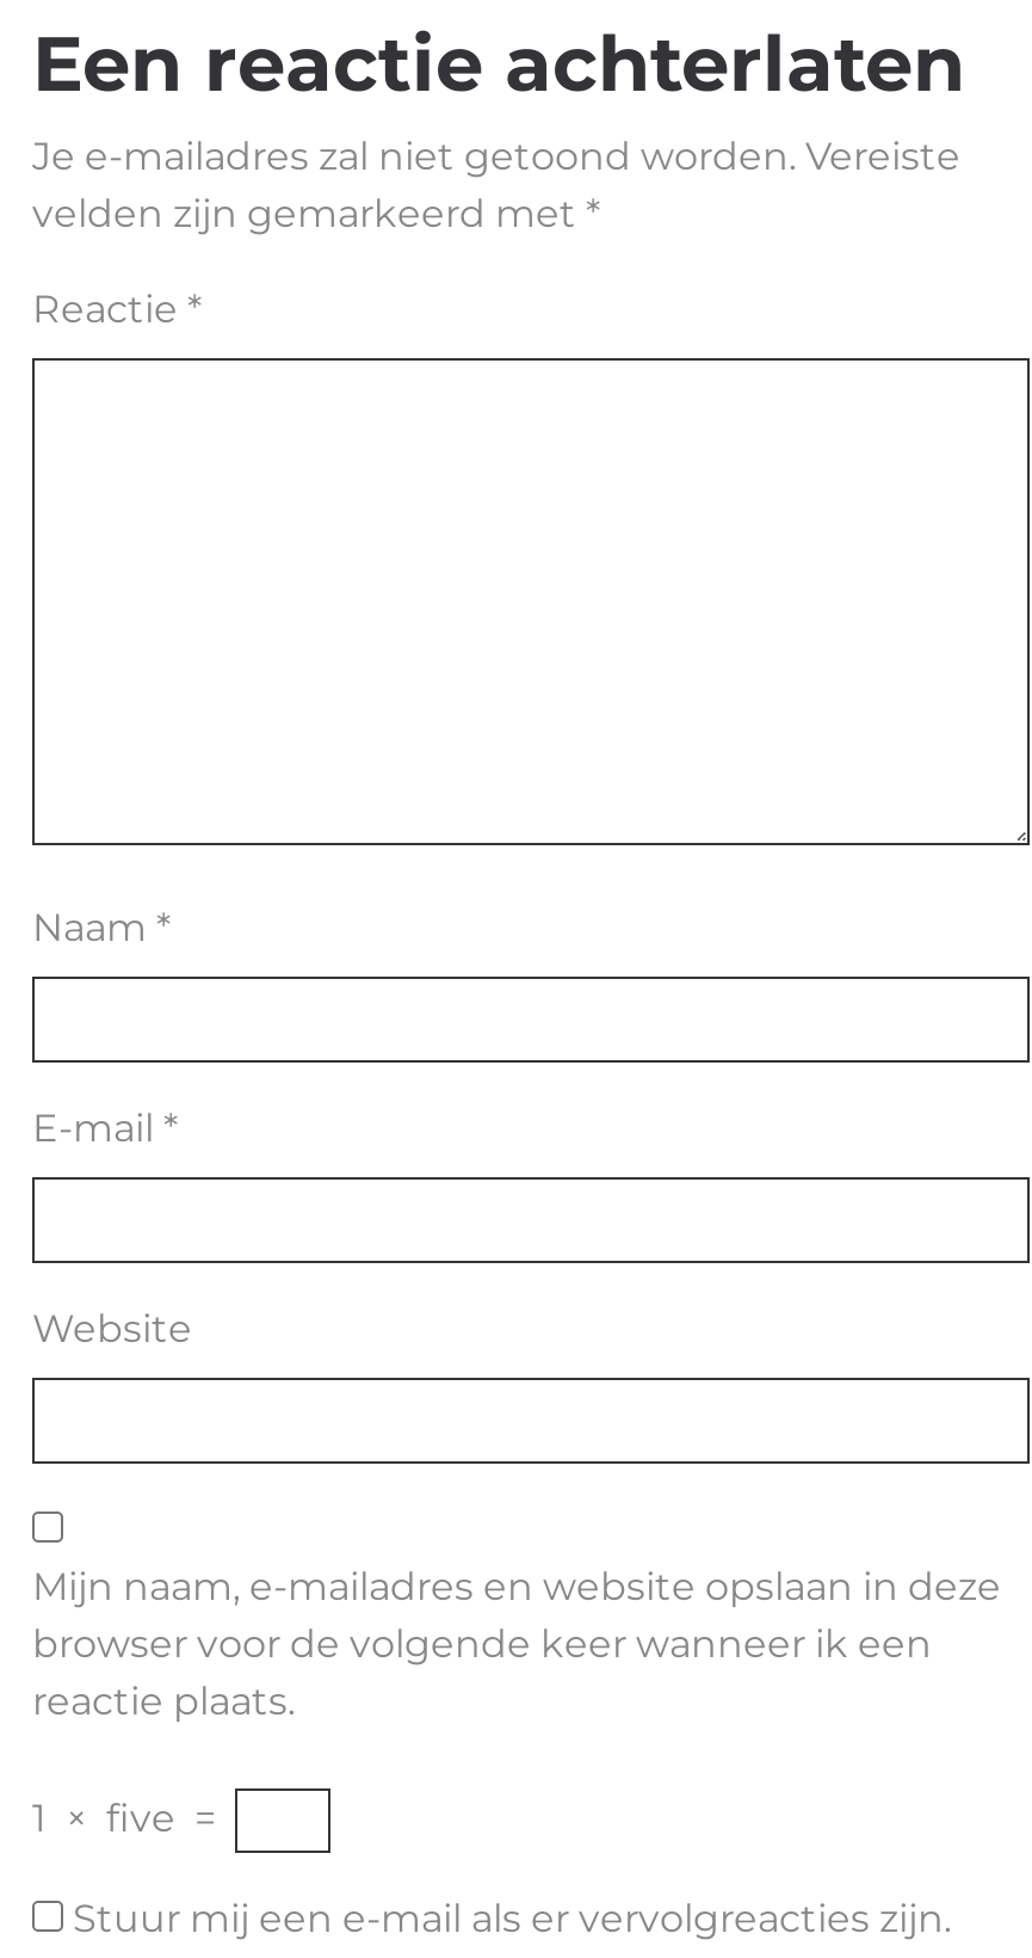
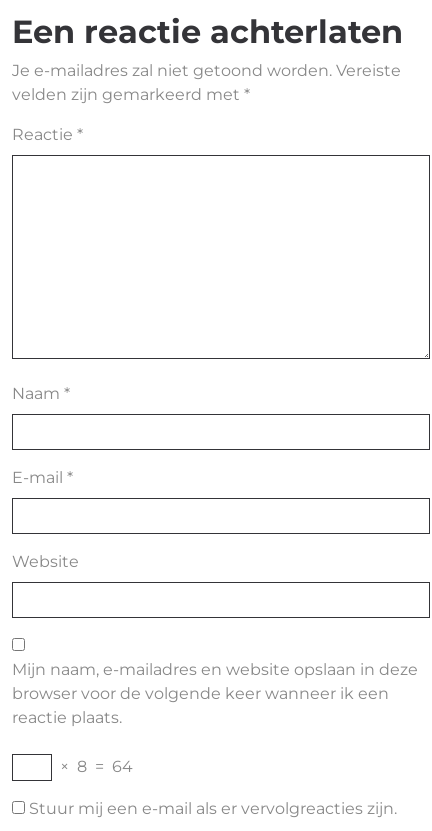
- 1 × five =
+ × 8 = 64
